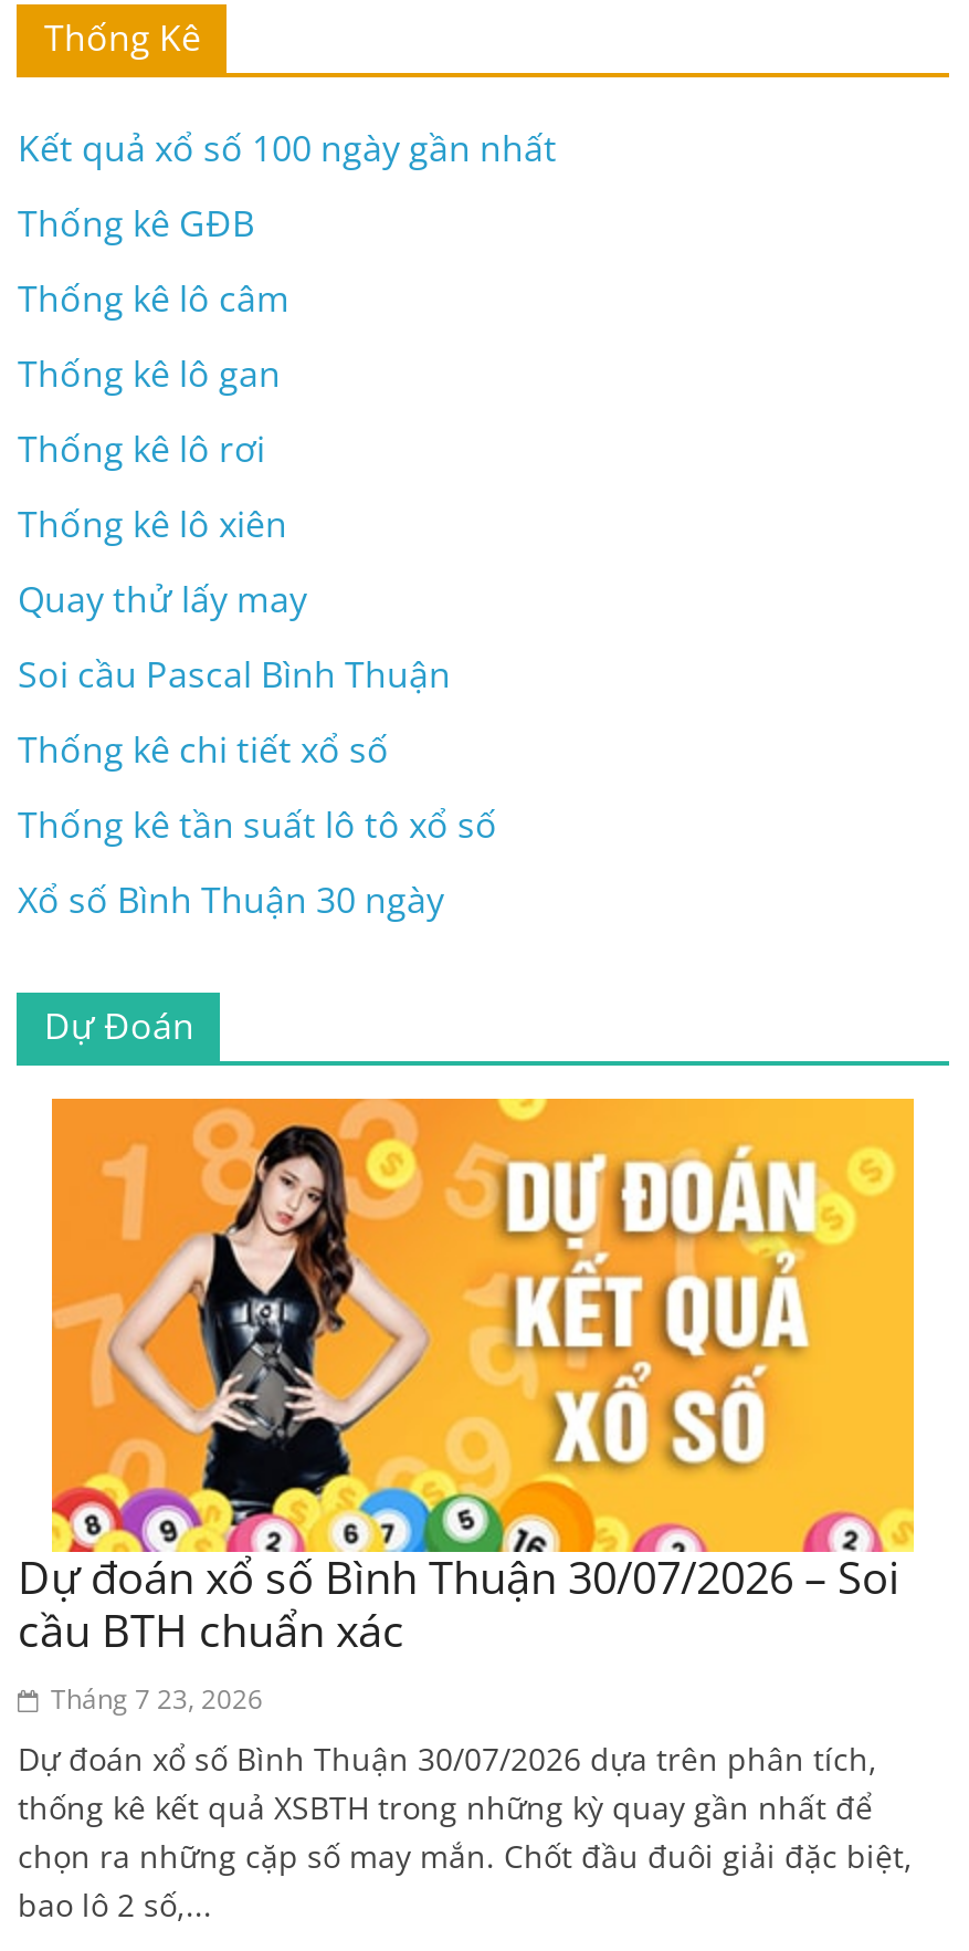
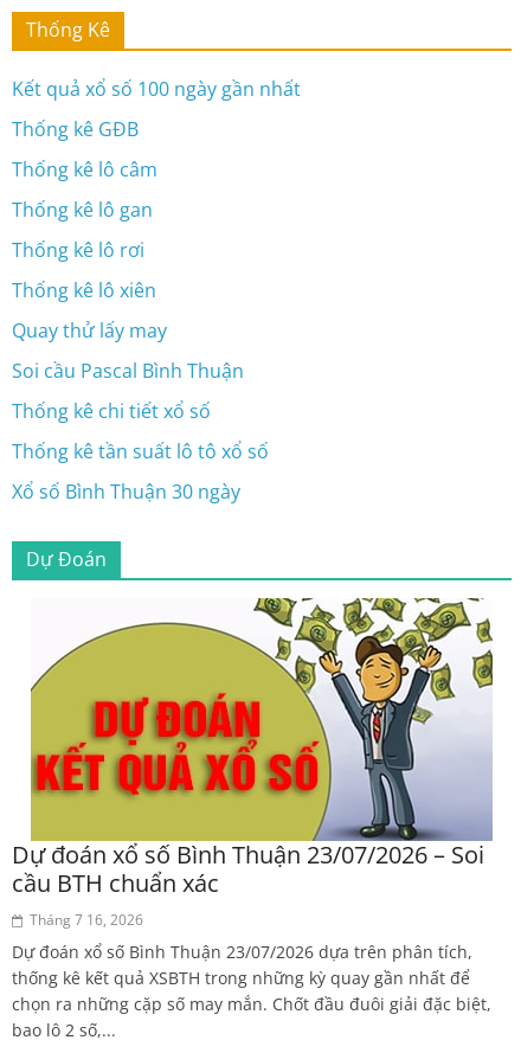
- [image]
- Dự đoán xổ số Bình Thuận 30/07/2026 – Soi
+ [image]
+ Dự đoán xổ số Bình Thuận 23/07/2026 – Soi

- Tháng 7 23, 2026
+ Tháng 7 16, 2026

- Dự đoán xổ số Bình Thuận 30/07/2026 dựa trên phân tích,
+ Dự đoán xổ số Bình Thuận 23/07/2026 dựa trên phân tích,
